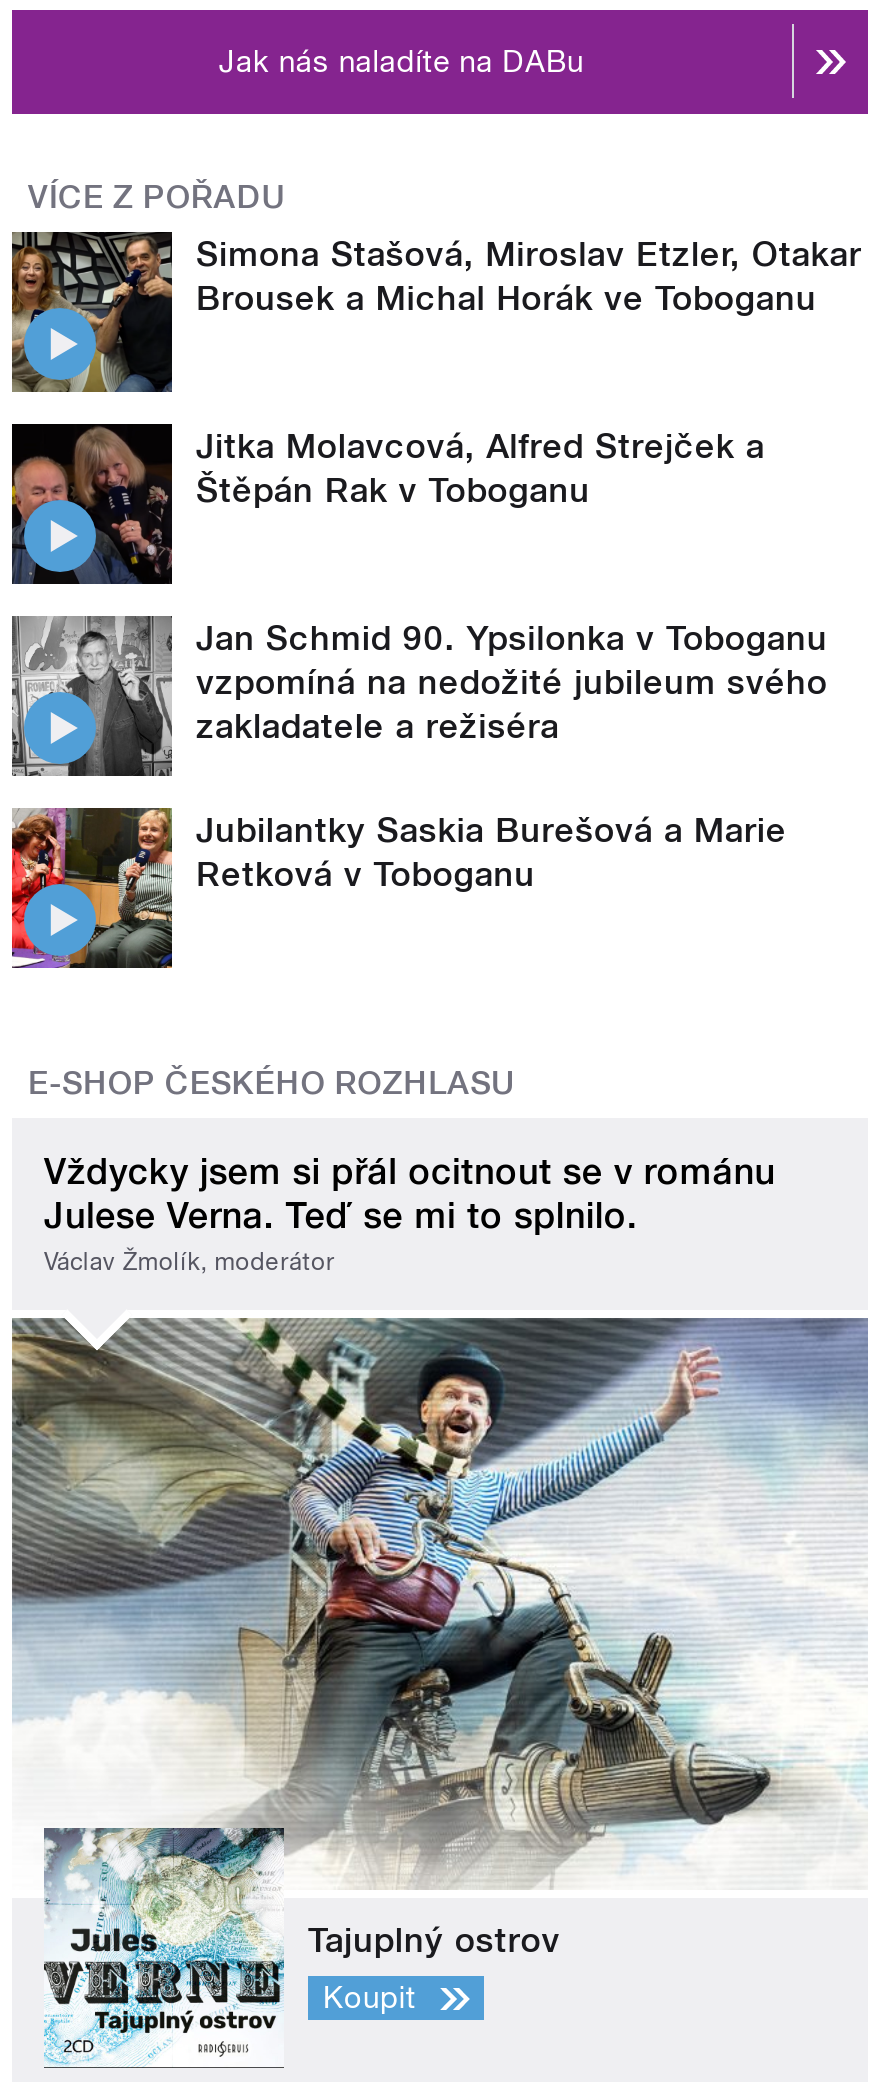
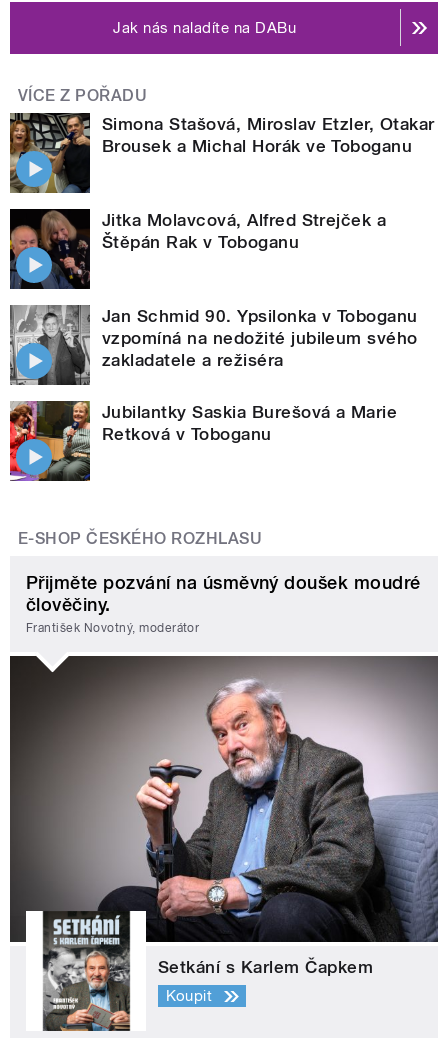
- Vždycky jsem si přál ocitnout se v románu
- Julese Verna. Teď se mi to splnilo.
- Václav Žmolík, moderátor
+ Přijměte pozvání na úsměvný doušek moudré
+ člověčiny.
+ František Novotný, moderátor

- [image]
- Tajuplný ostrov
+ [image]
+ Setkání s Karlem Čapkem
